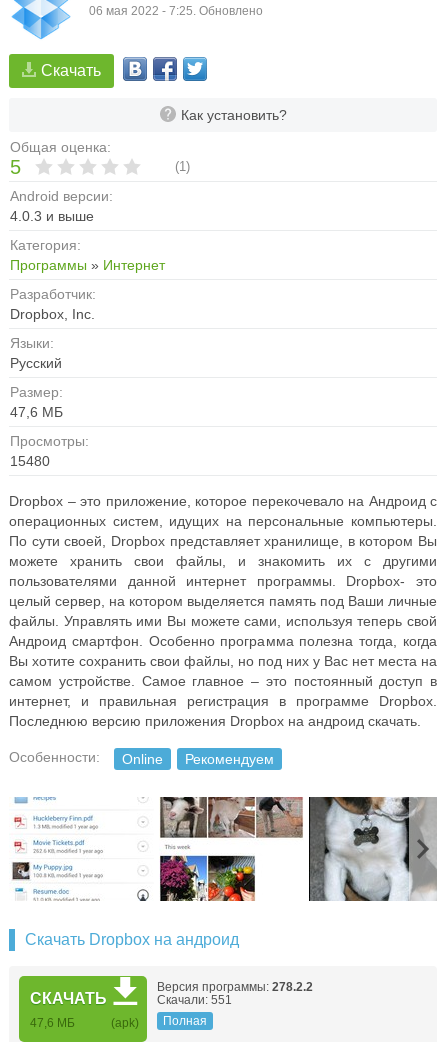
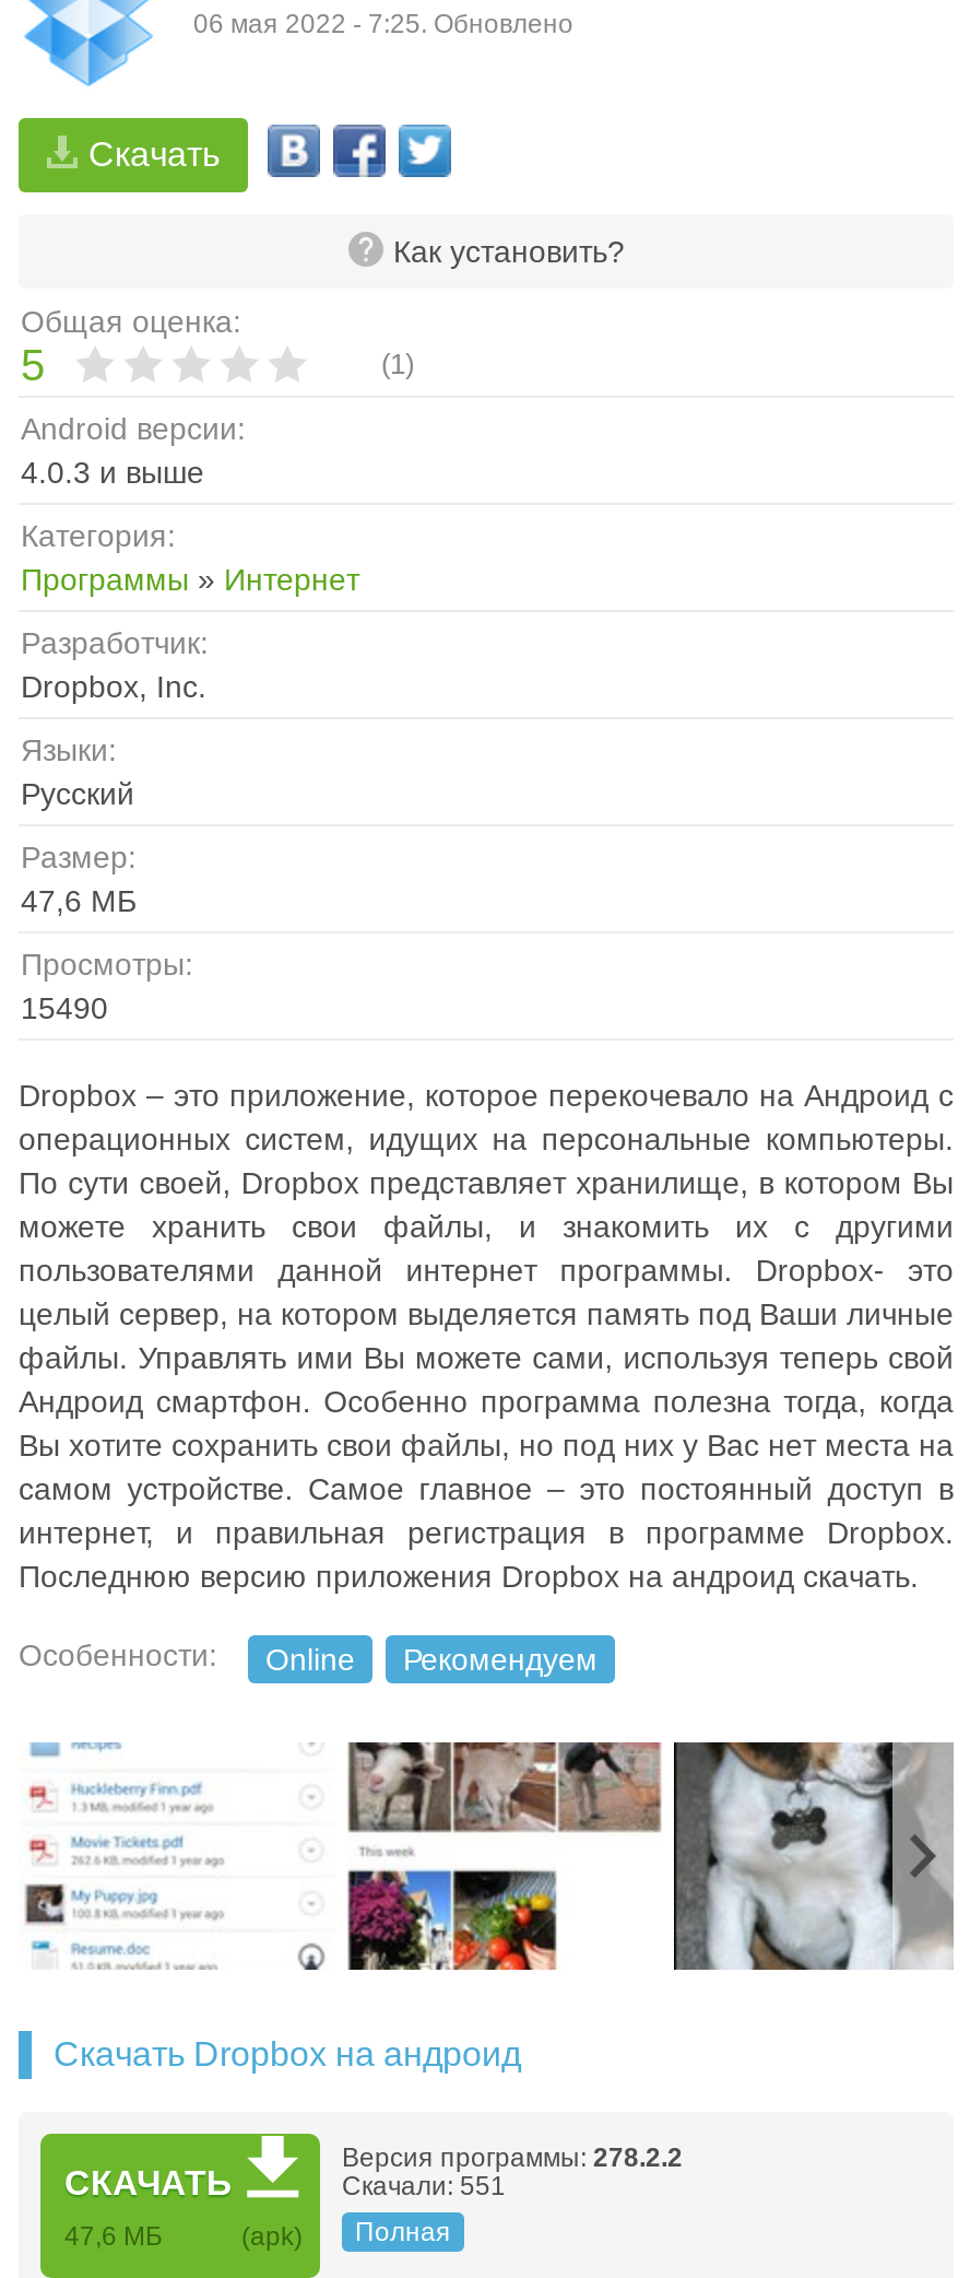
- 15480
+ 15490
